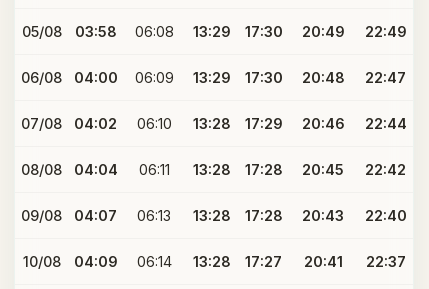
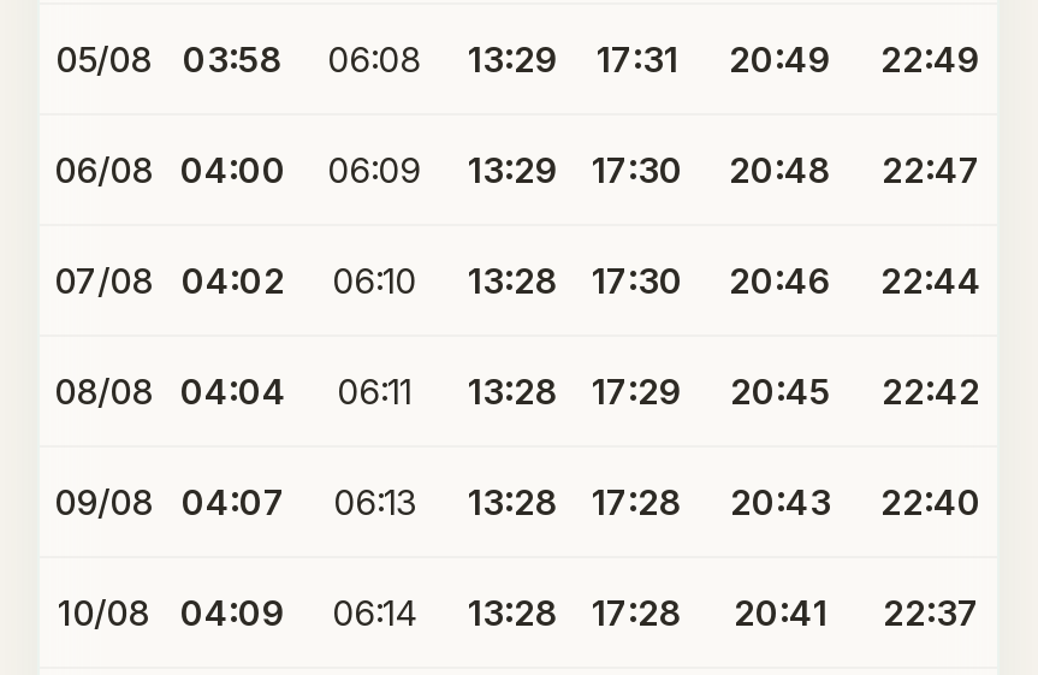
- 05/08 03:58 06:08 13:29 17:30 20:49 22:49
+ 05/08 03:58 06:08 13:29 17:31 20:49 22:49

- 07/08 04:02 06:10 13:28 17:29 20:46 22:44
+ 07/08 04:02 06:10 13:28 17:30 20:46 22:44

- 08/08 04:04 06:11 13:28 17:28 20:45 22:42
+ 08/08 04:04 06:11 13:28 17:29 20:45 22:42

- 10/08 04:09 06:14 13:28 17:27 20:41 22:37
+ 10/08 04:09 06:14 13:28 17:28 20:41 22:37
